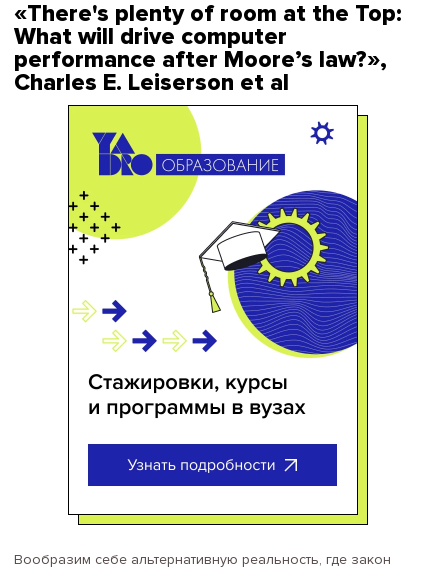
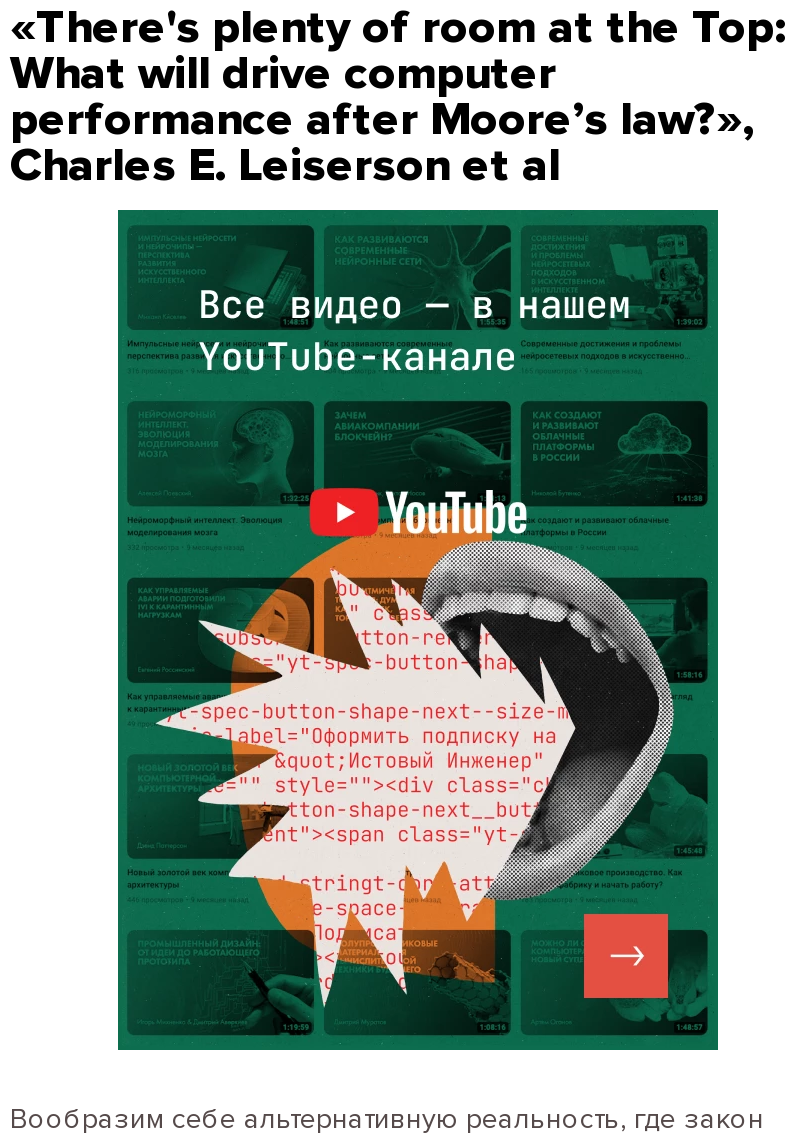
- [image]
+ [image]
